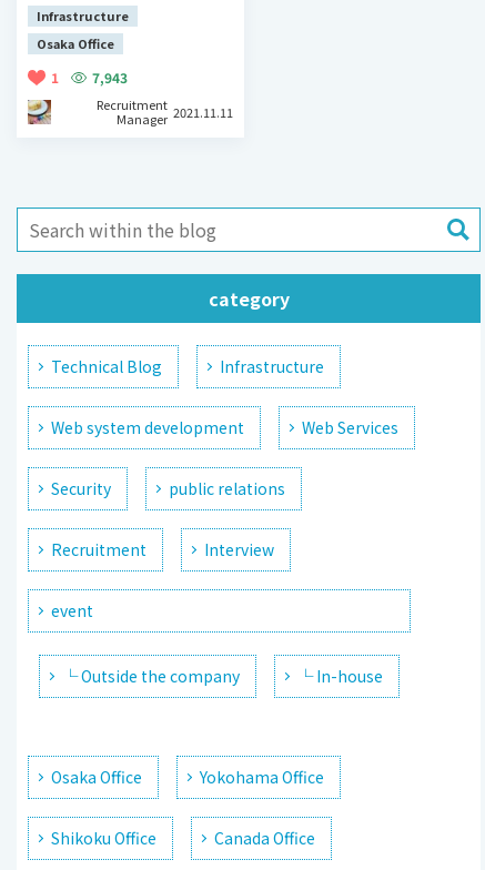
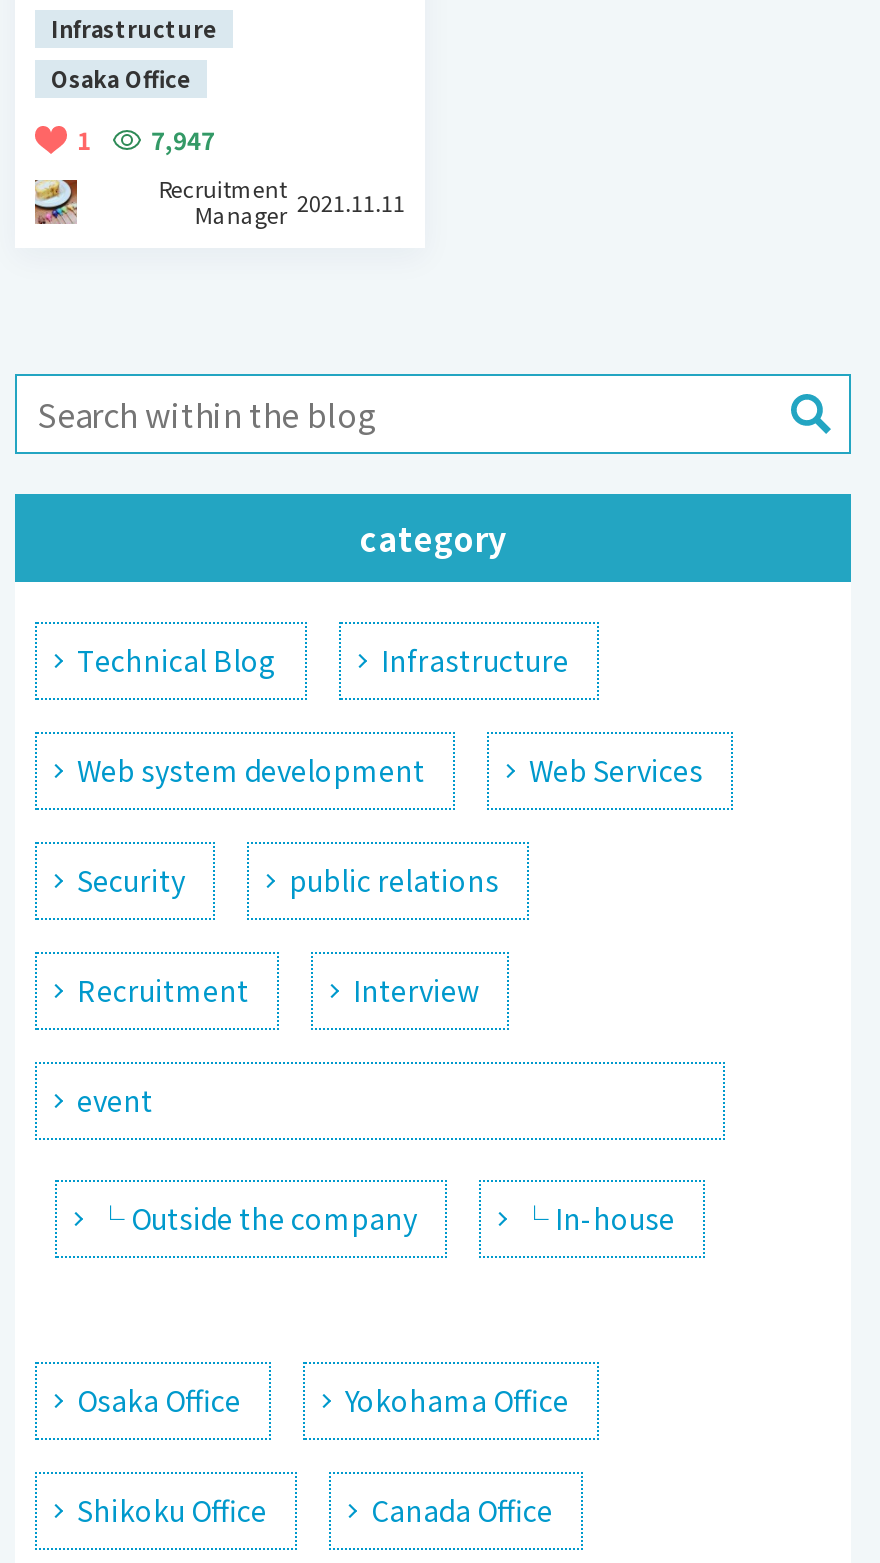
- 1 7,943
+ 1 7,947
